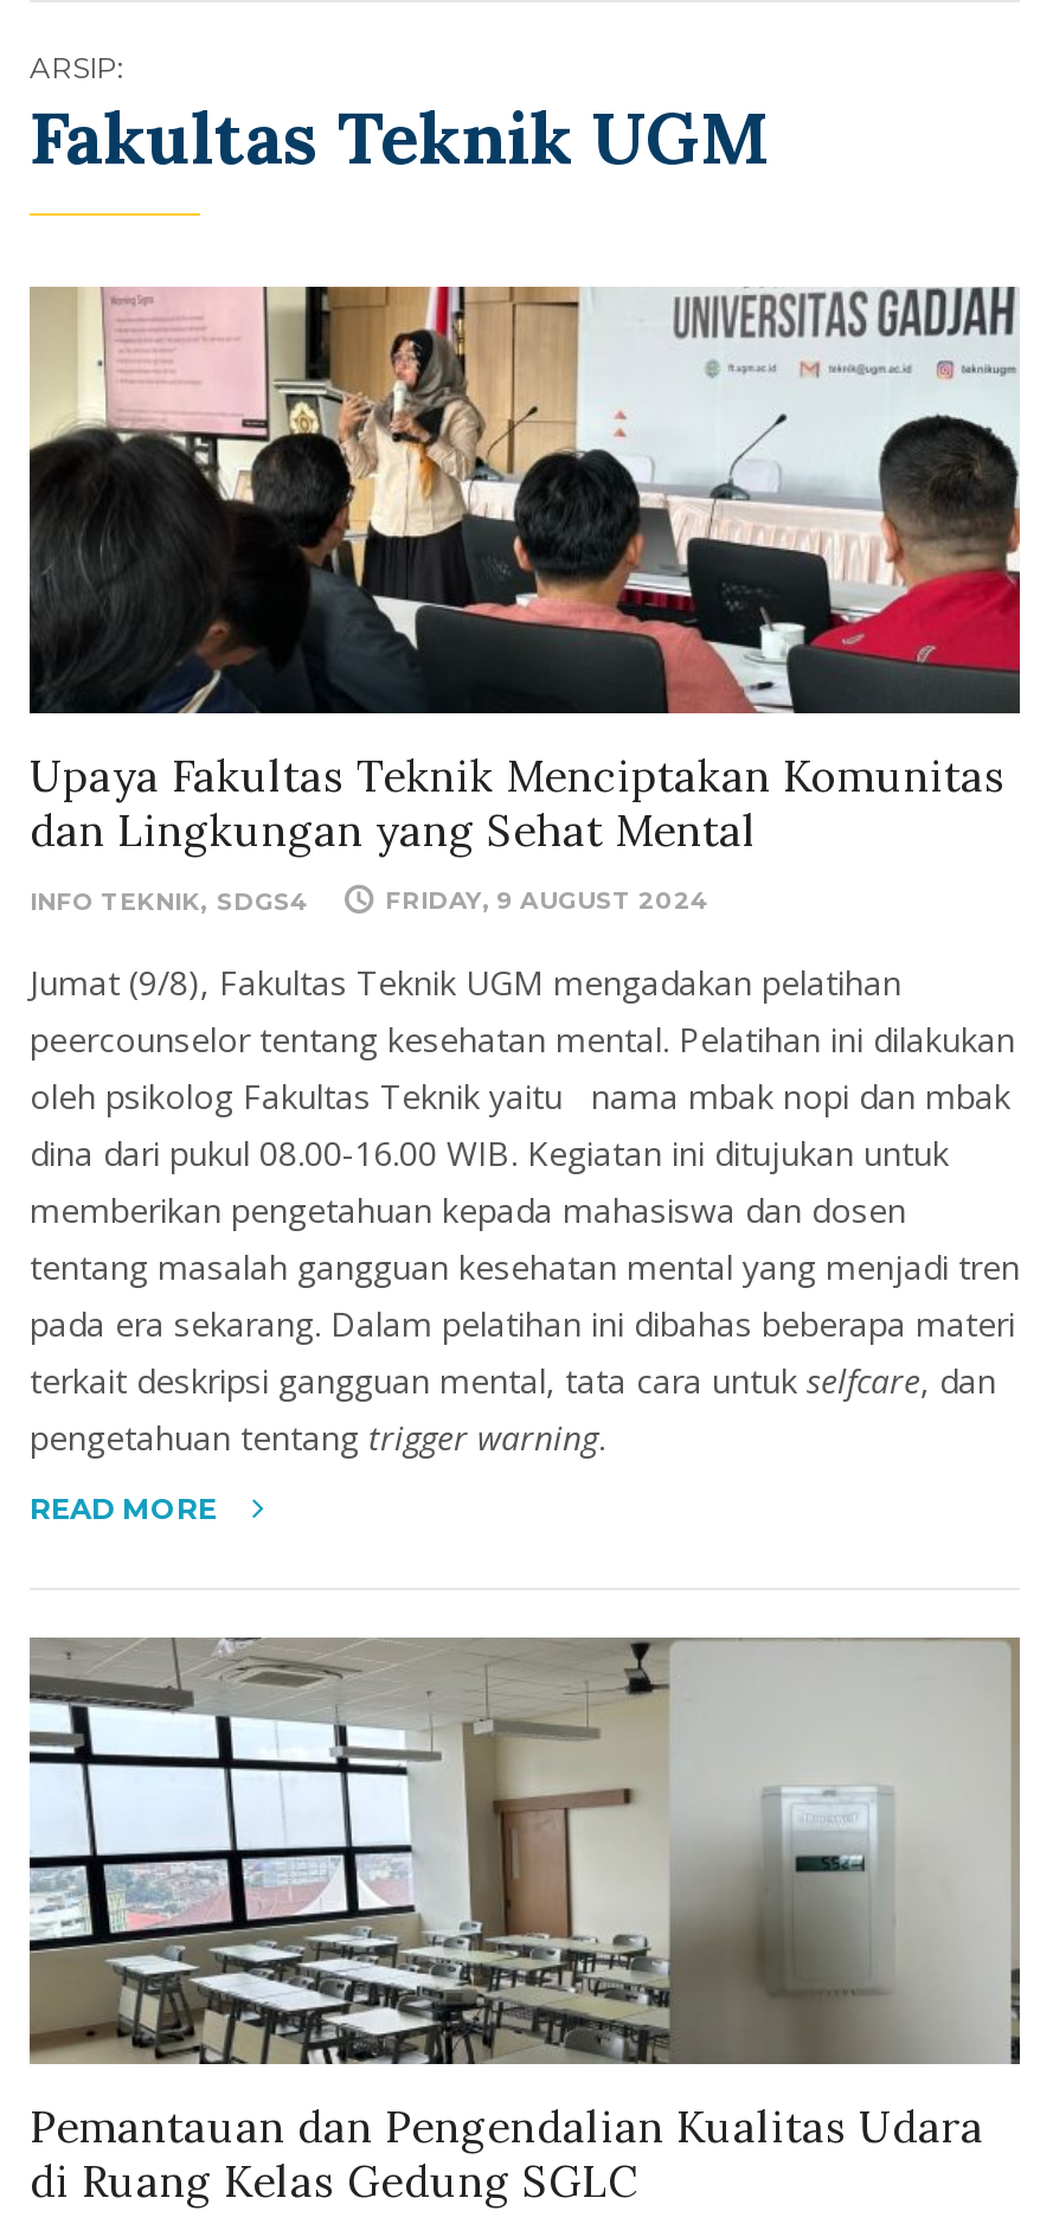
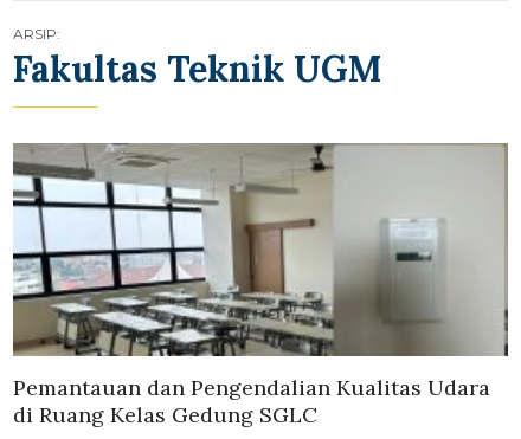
- [image]
- Upaya Fakultas Teknik Menciptakan Komunitas
- dan Lingkungan yang Sehat Mental
- INFO TEKNIK SDGS4
- FRIDAY, 9 AUGUST 2024
- Jumat (9/8), Fakultas Teknik UGM mengadakan pelatihan
- peercounselor tentang kesehatan mental. Pelatihan ini dilakukan
- oleh psikolog Fakultas Teknik yaitu nama mbak nopi dan mbak
- dina dari pukul 08.00-16.00 WIB. Kegiatan ini ditujukan untuk
- memberikan pengetahuan kepada mahasiswa dan dosen
- tentang masalah gangguan kesehatan mental yang menjadi tren
- pada era sekarang. Dalam pelatihan ini dibahas beberapa materi
- terkait deskripsi gangguan mental, tata cara untuk selfcare, dan
- pengetahuan tentang trigger warning.
- READ MORE
